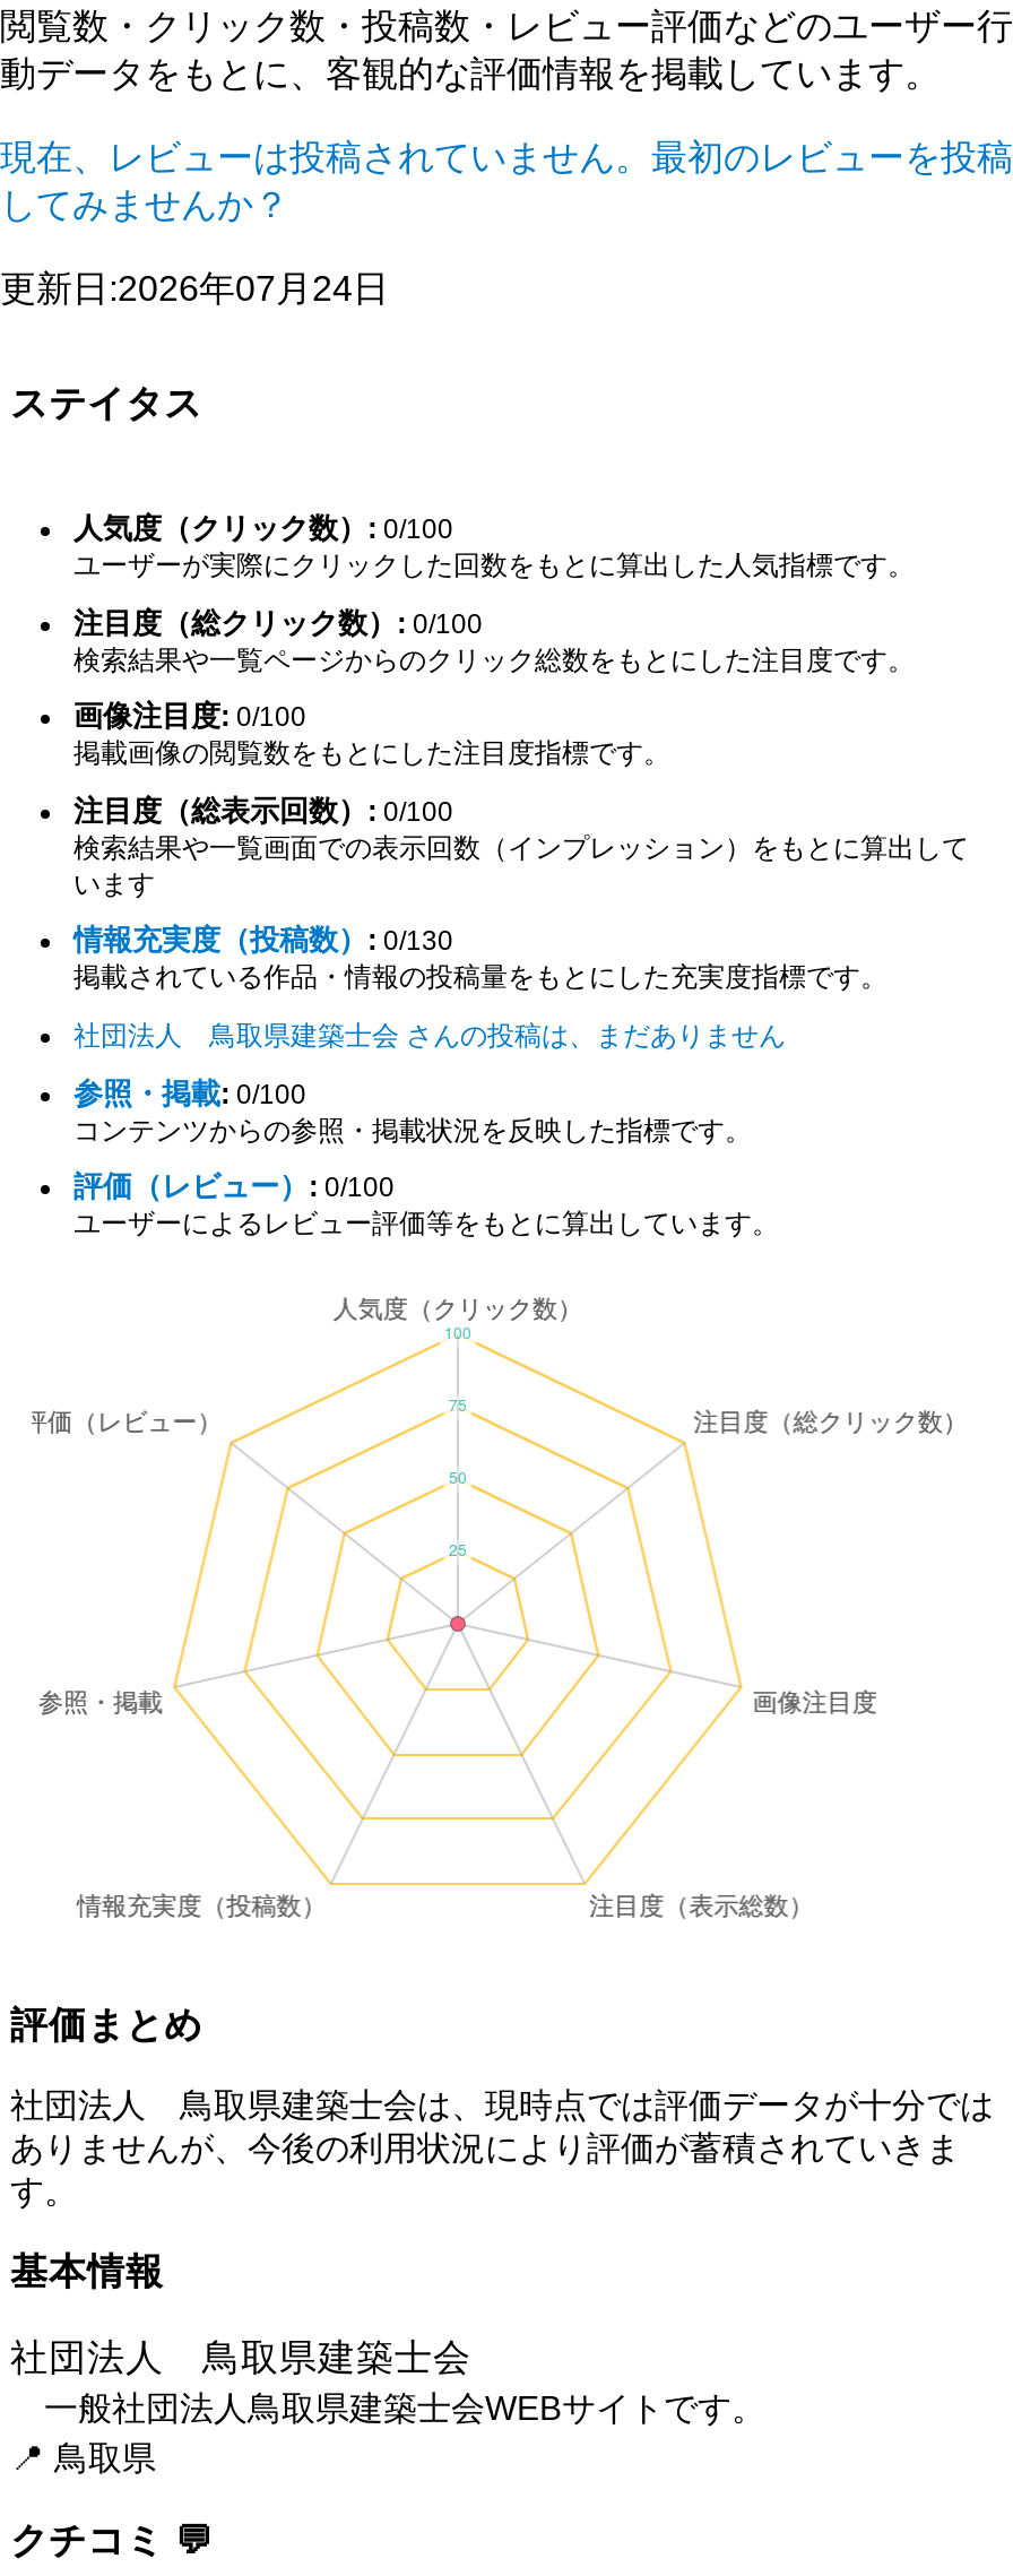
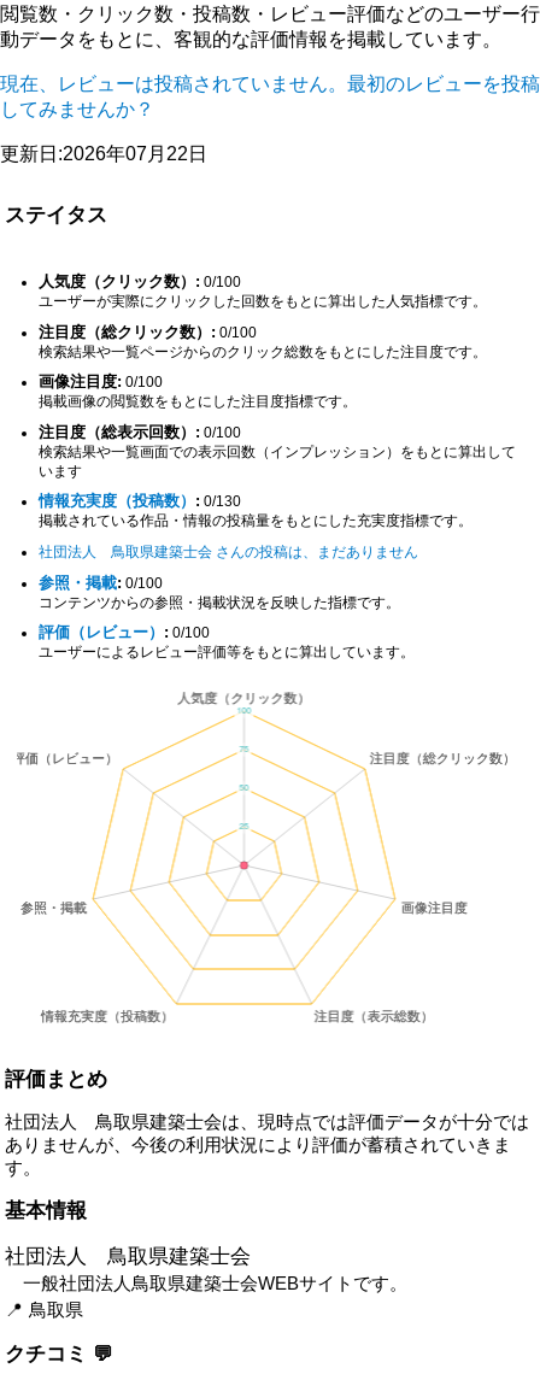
- 更新日:2026年07月24日
+ 更新日:2026年07月22日
